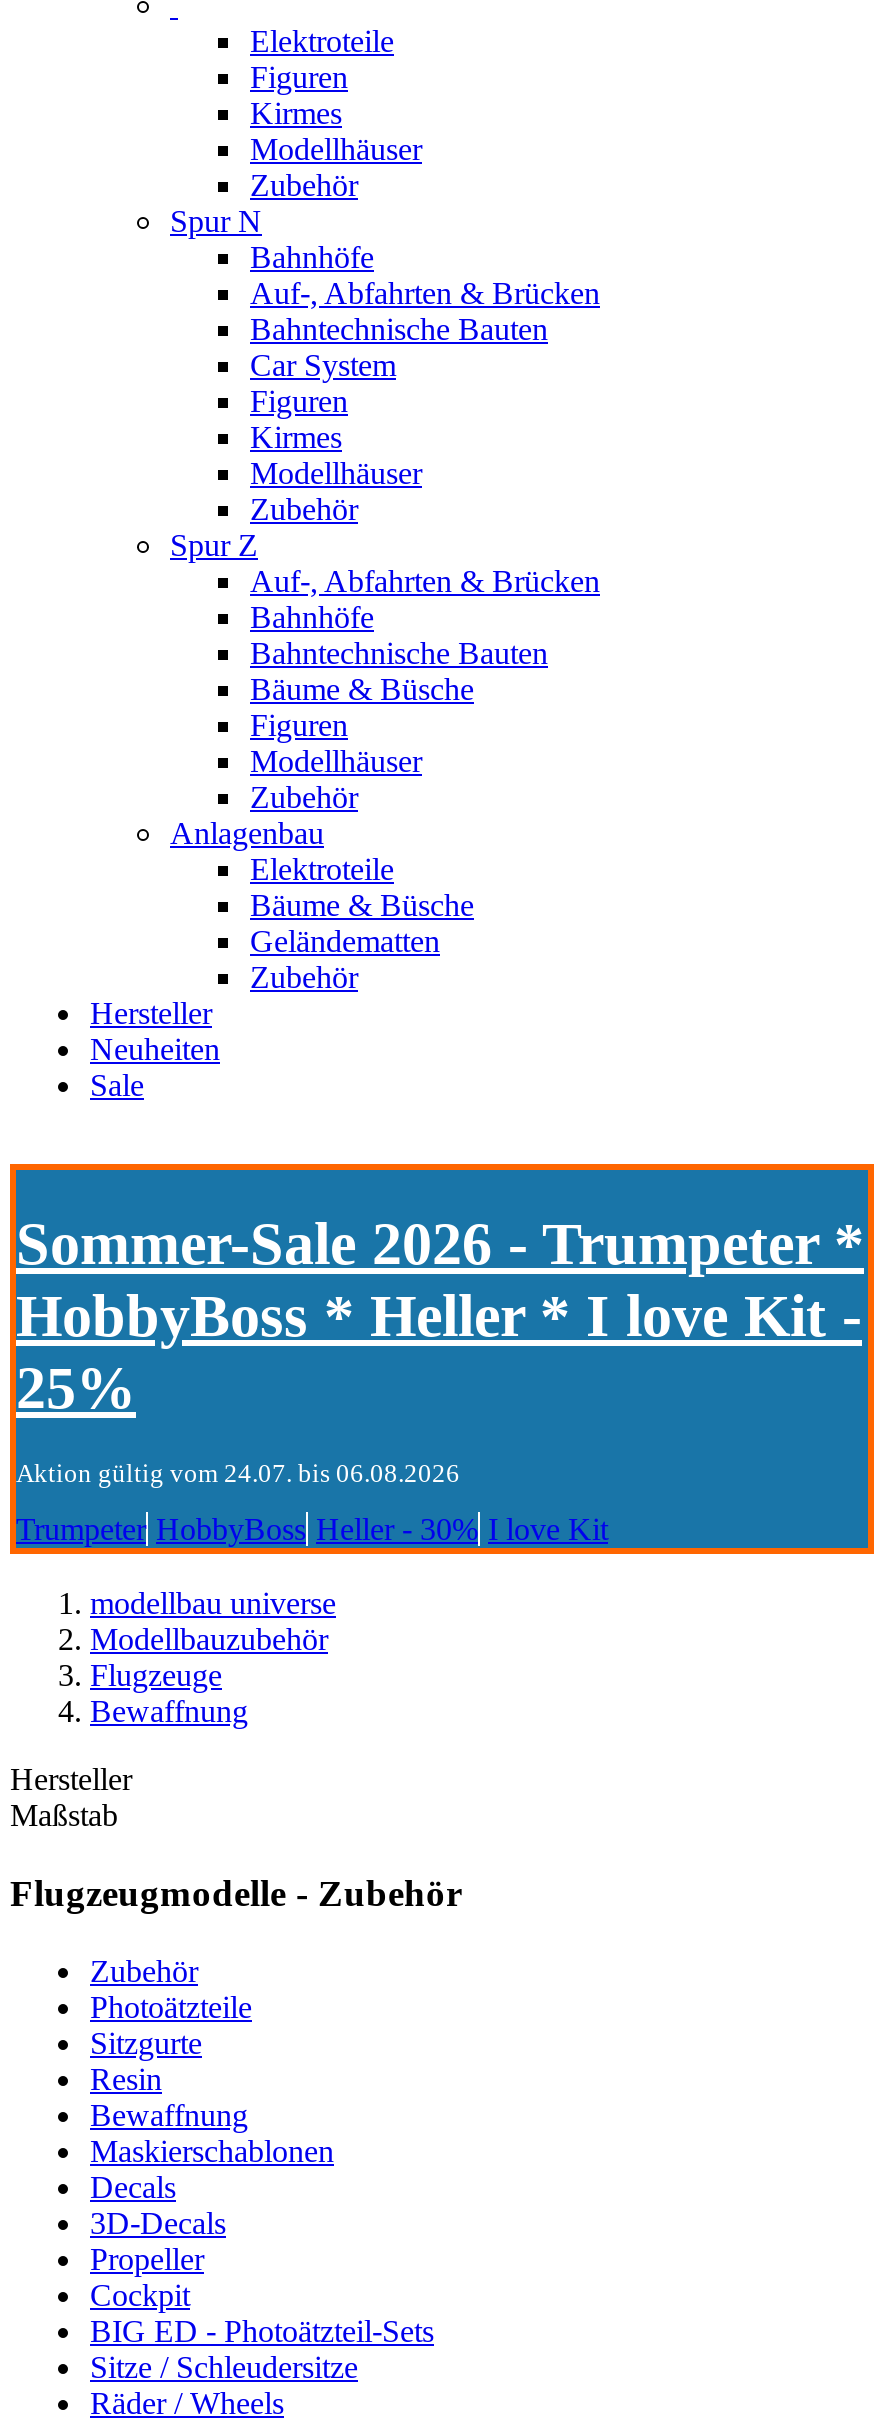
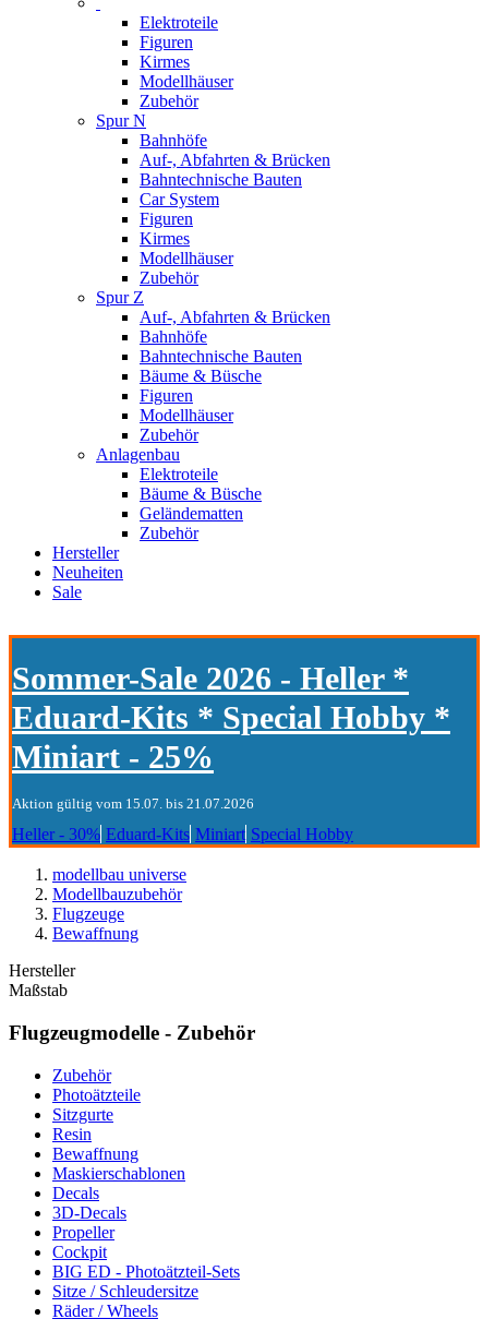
- Sommer-Sale 2026 - Trumpeter *
- HobbyBoss * Heller * I love Kit -
- 25%
+ Sommer-Sale 2026 - Heller *
+ Eduard-Kits * Special Hobby *
+ Miniart - 25%

- Aktion gültig vom 24.07. bis 06.08.2026
+ Aktion gültig vom 15.07. bis 21.07.2026

- Trumpeter HobbyBoss Heller - 30% I love Kit
+ Heller - 30% Eduard-Kits Miniart Special Hobby
